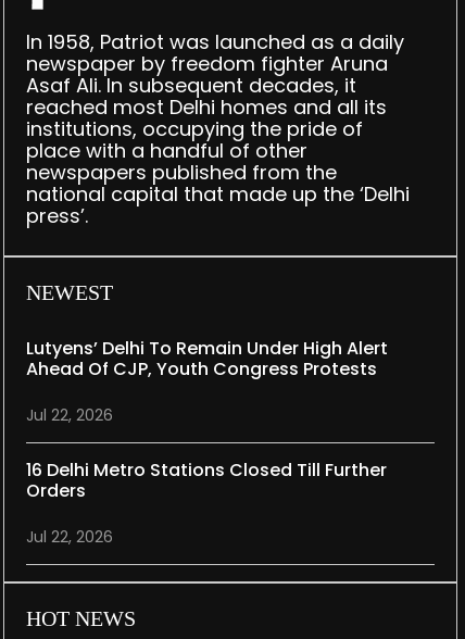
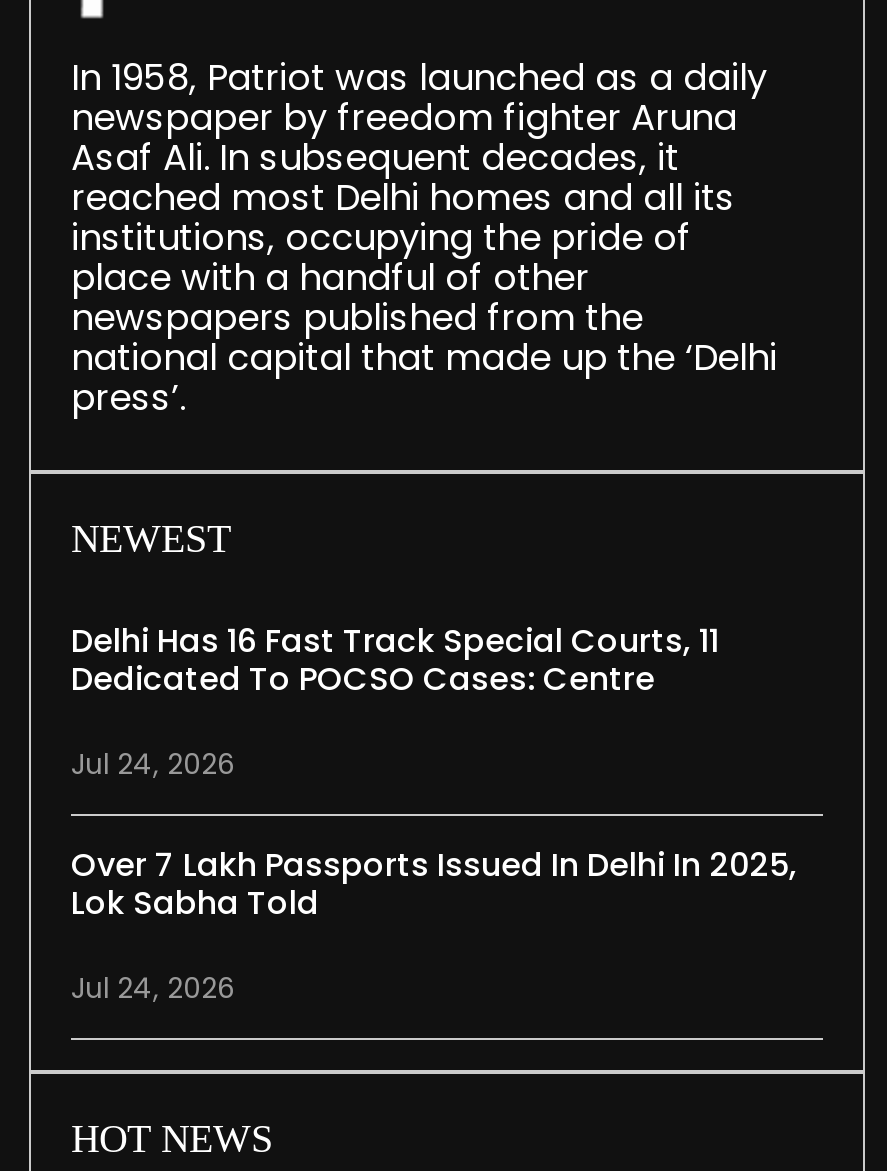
- Lutyens’ Delhi To Remain Under High Alert
- Ahead Of CJP, Youth Congress Protests
+ Delhi Has 16 Fast Track Special Courts, 11
+ Dedicated To POCSO Cases: Centre

- Jul 22, 2026
+ Jul 24, 2026

- 16 Delhi Metro Stations Closed Till Further
- Orders
+ Over 7 Lakh Passports Issued In Delhi In 2025,
+ Lok Sabha Told

- Jul 22, 2026
+ Jul 24, 2026
